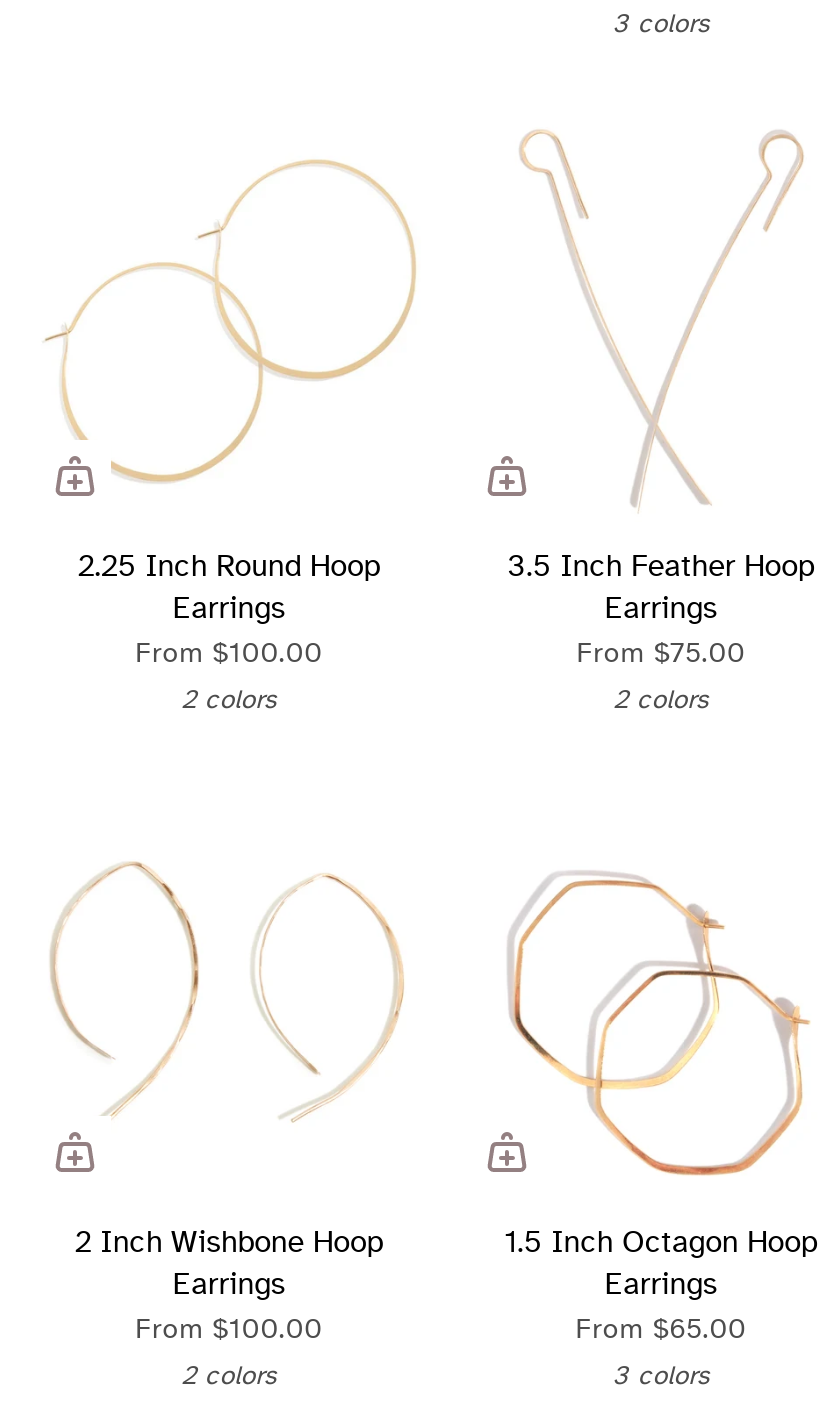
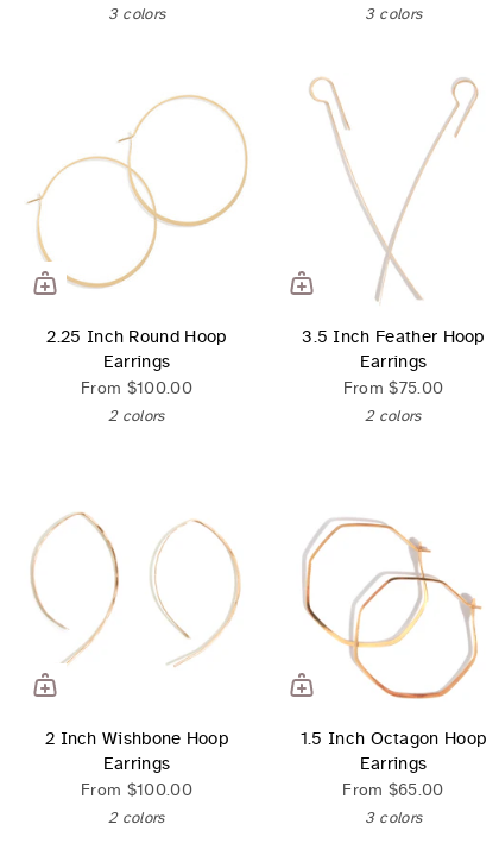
+ 3 colors
